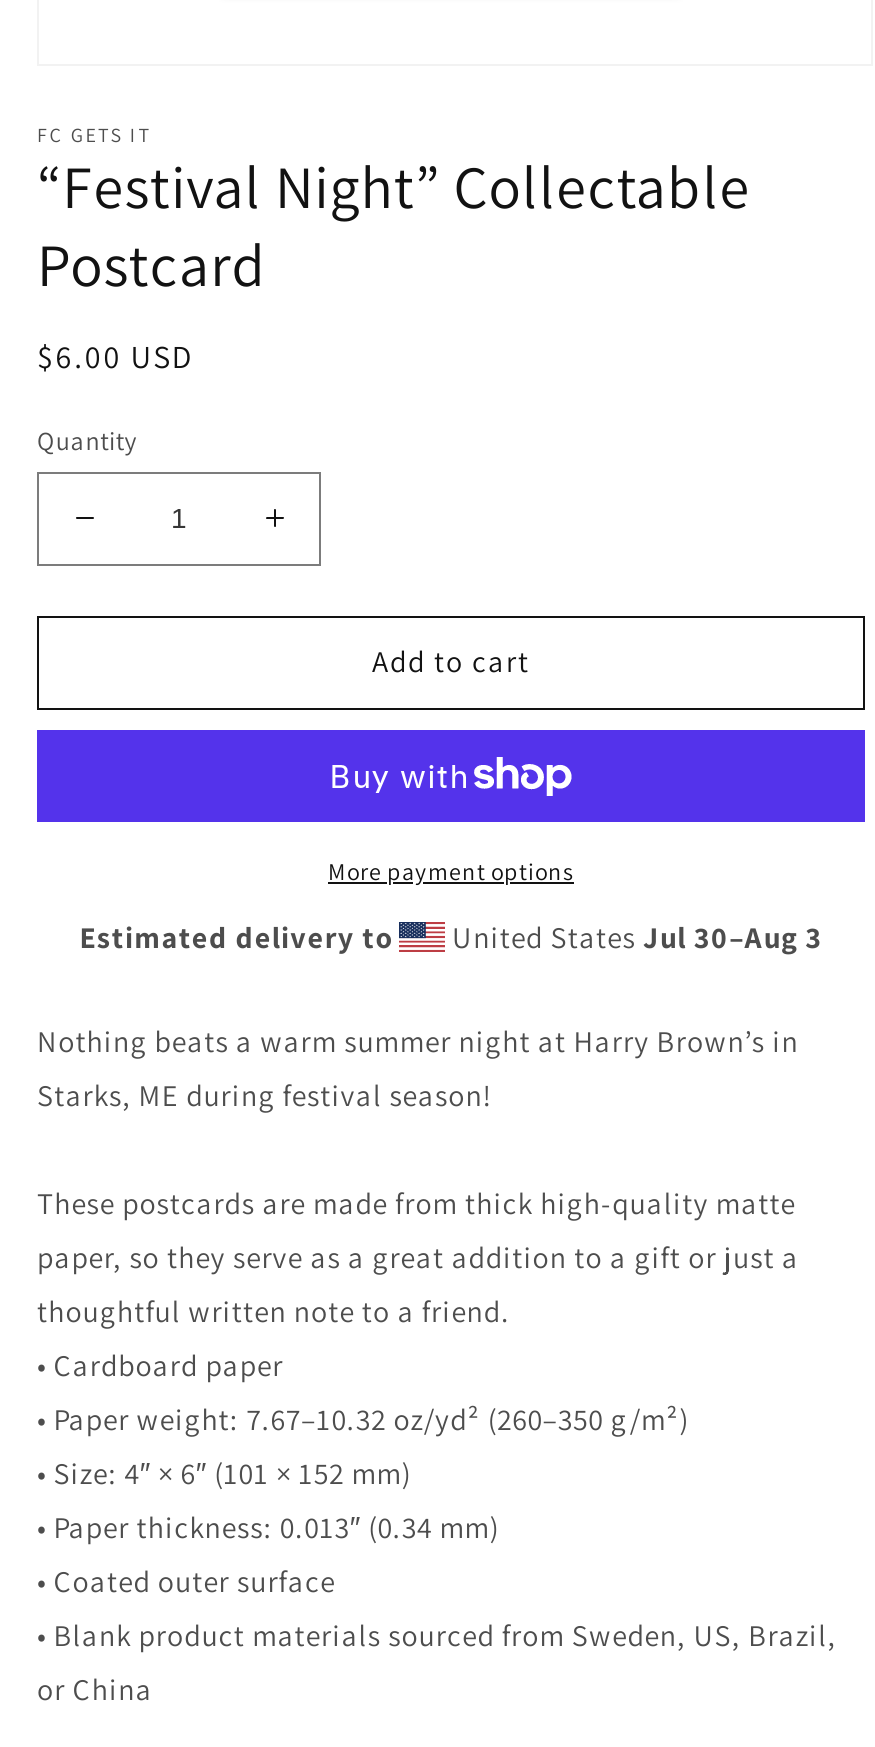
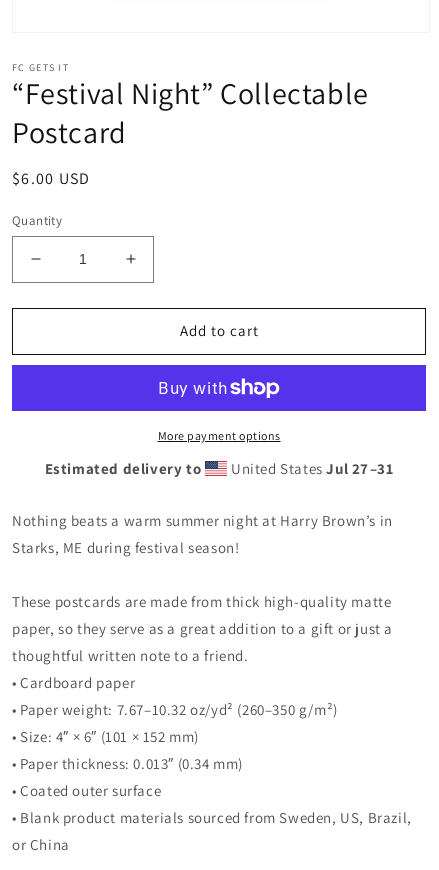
- United States Jul 30–Aug 3
+ United States Jul 27–31
